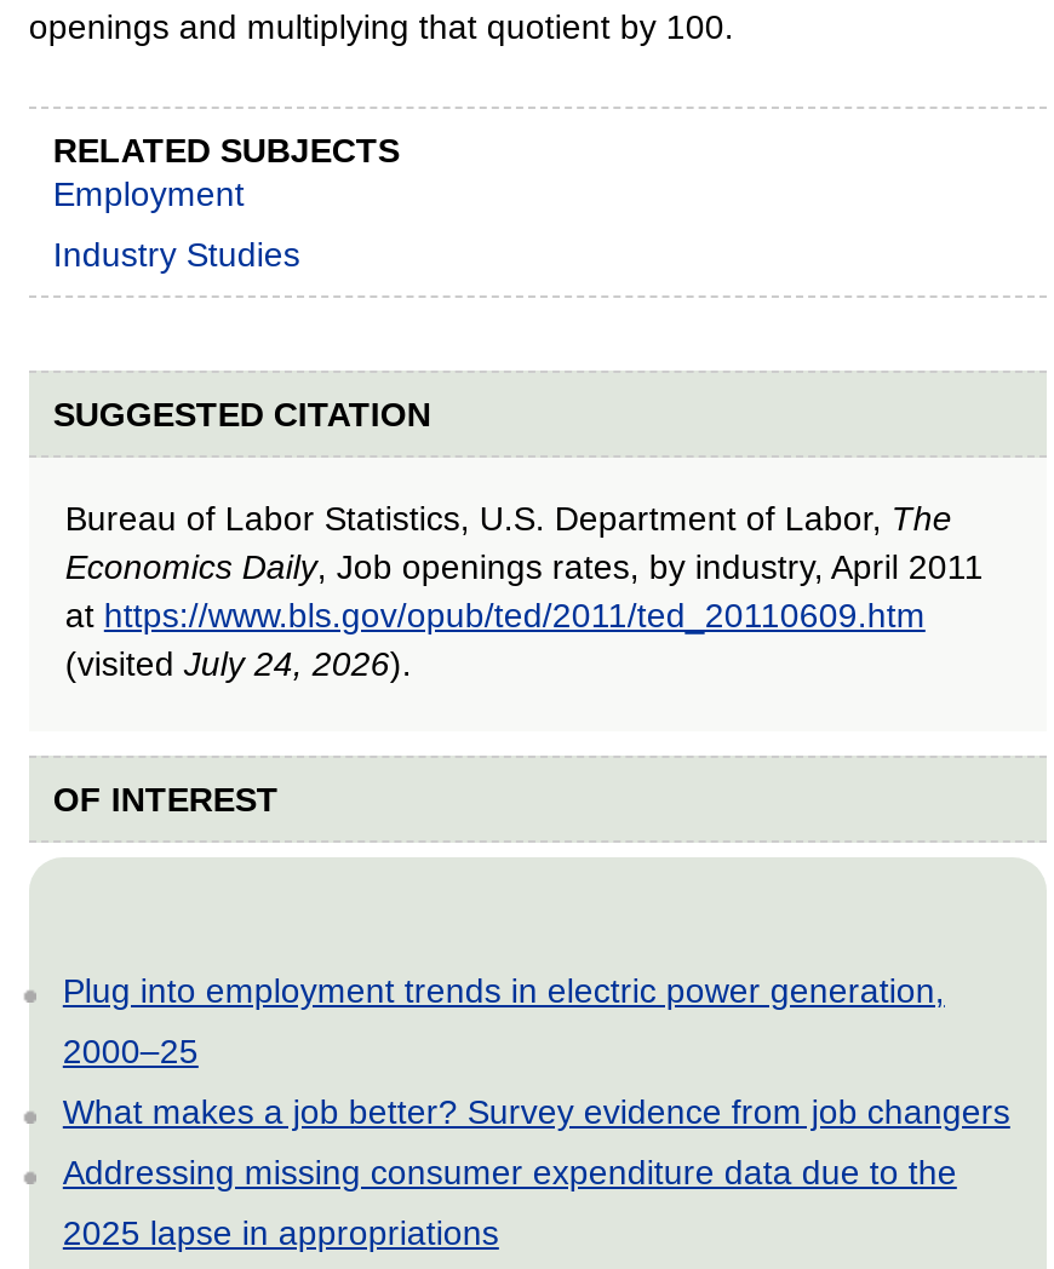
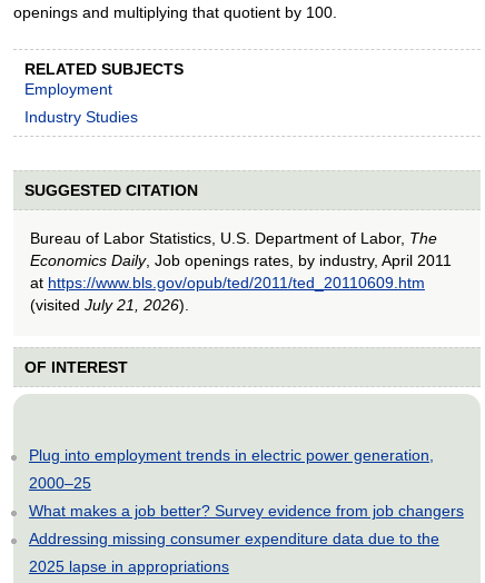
- (visited July 24, 2026).
+ (visited July 21, 2026).
